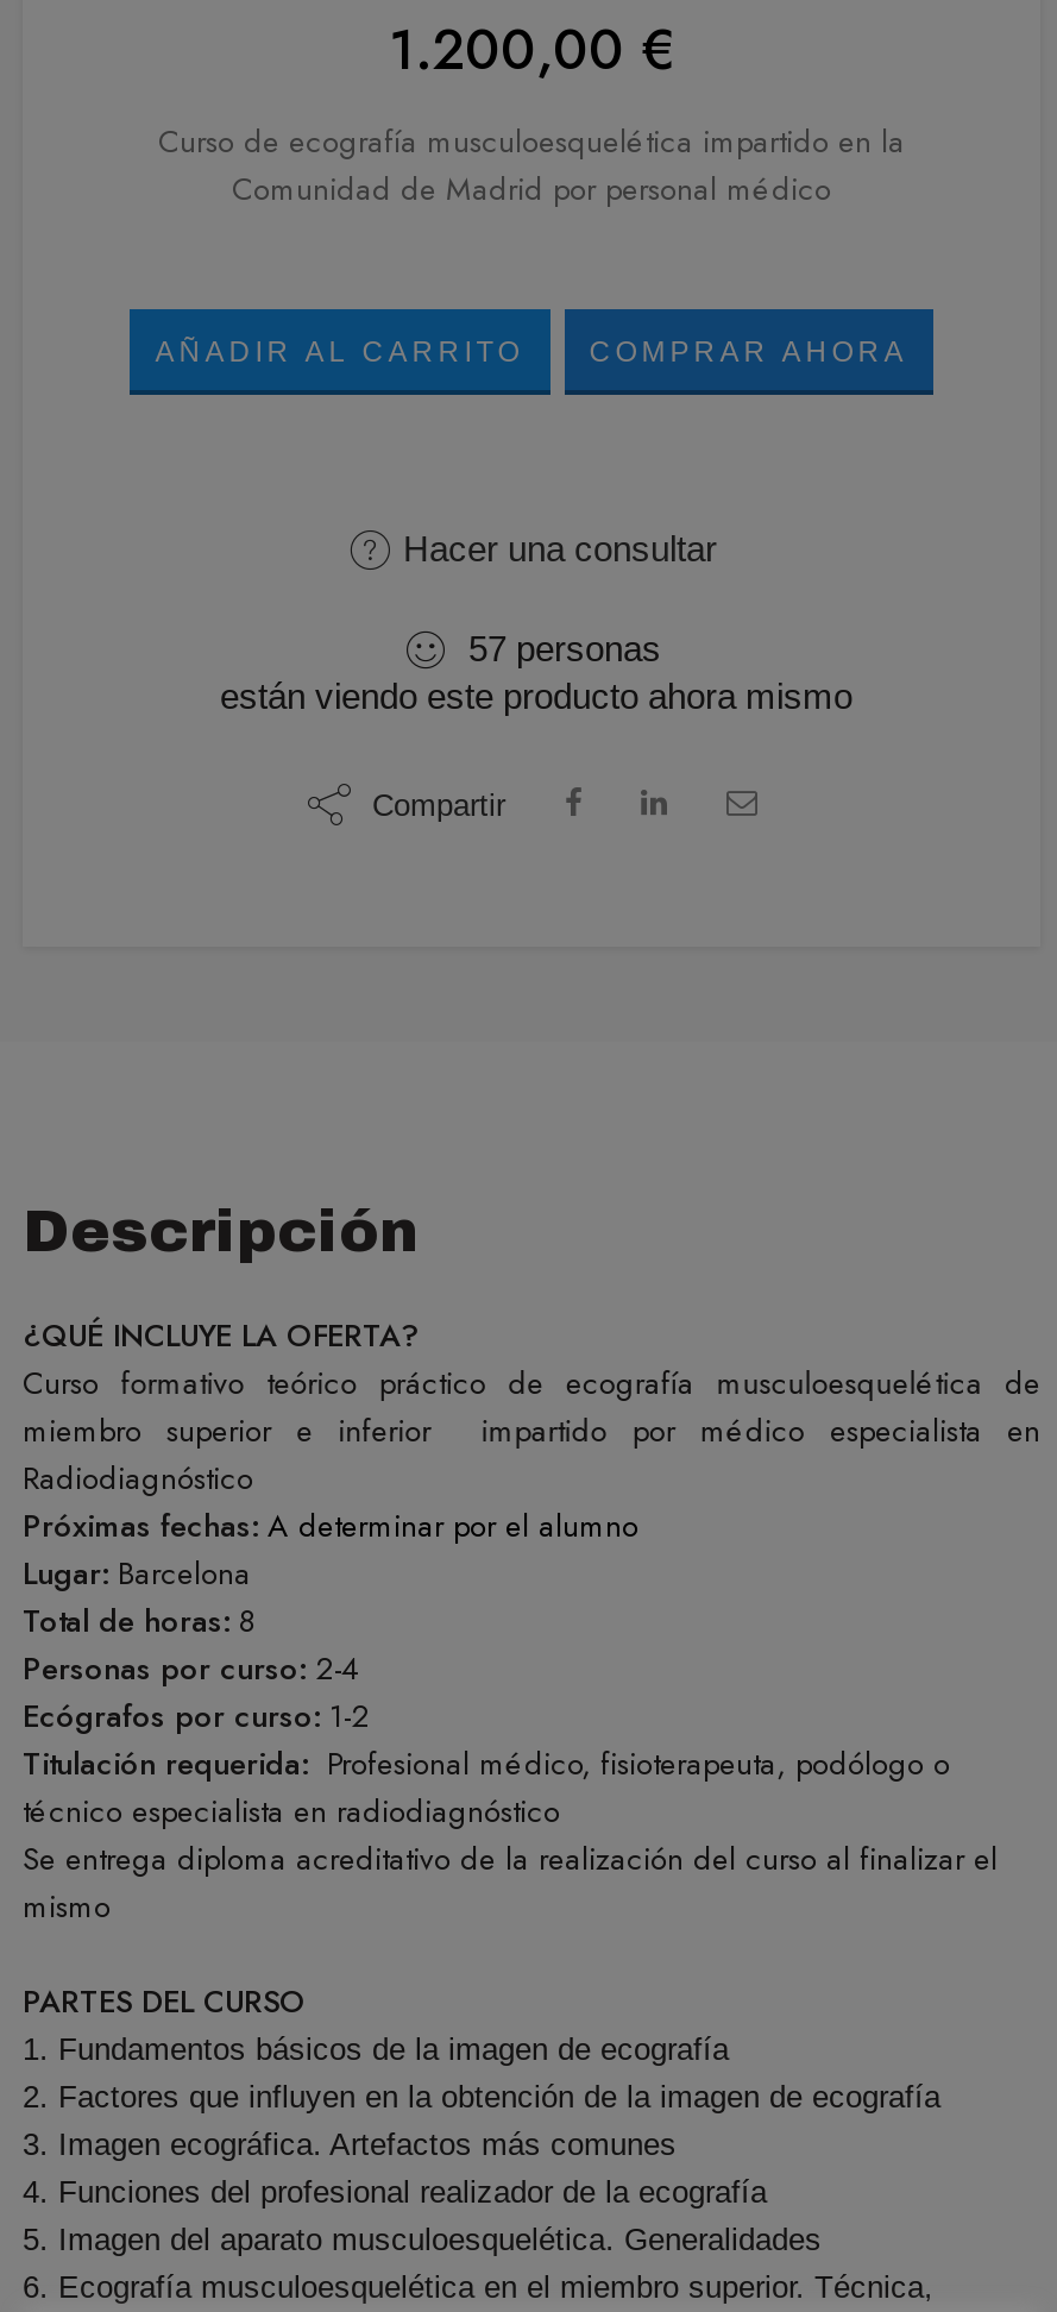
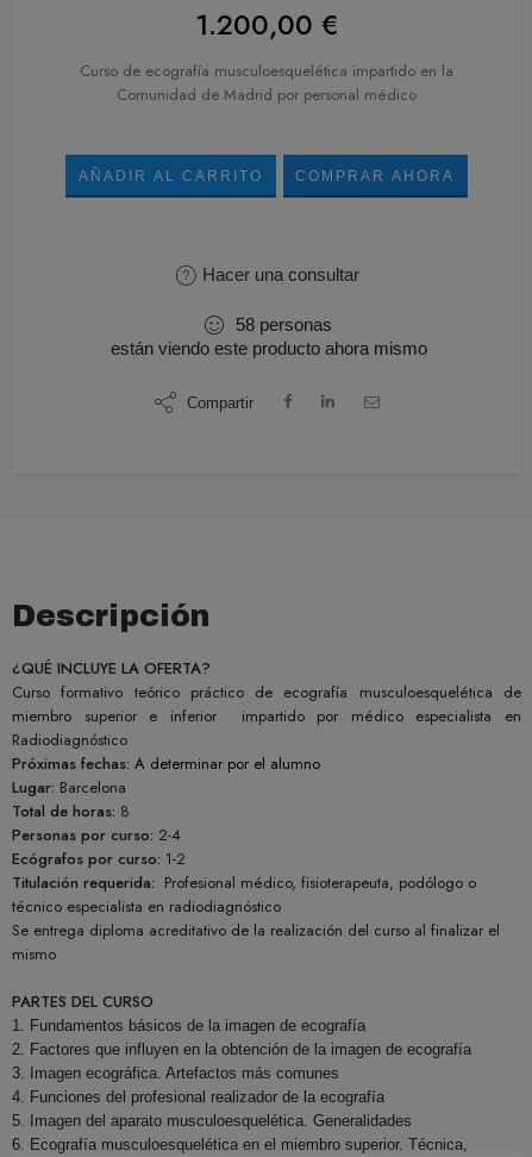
- 57 personas
+ 58 personas
